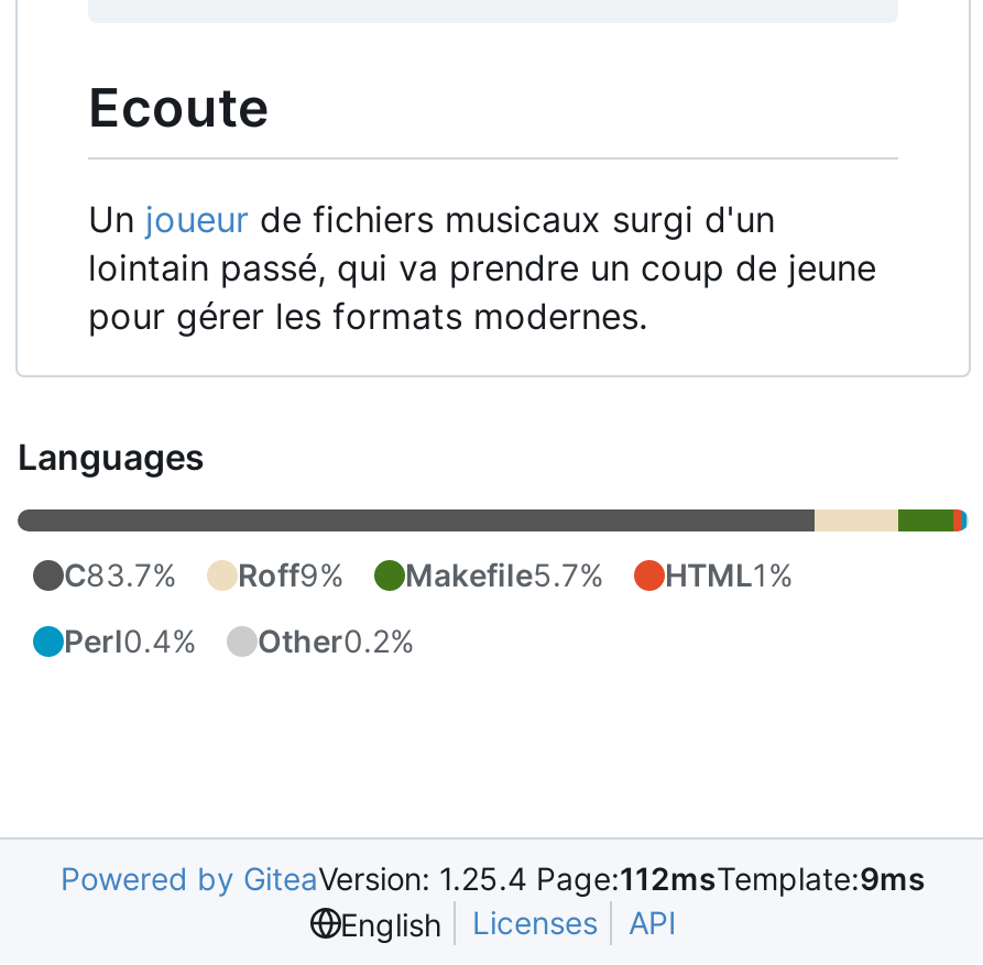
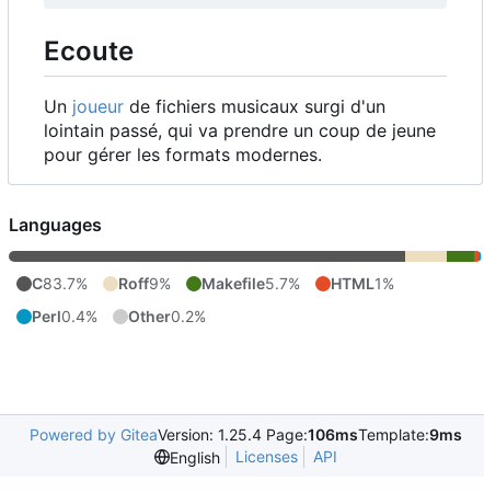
- Powered by GiteaVersion: 1.25.4 Page:112msTemplate:9ms
+ Powered by GiteaVersion: 1.25.4 Page:106msTemplate:9ms
